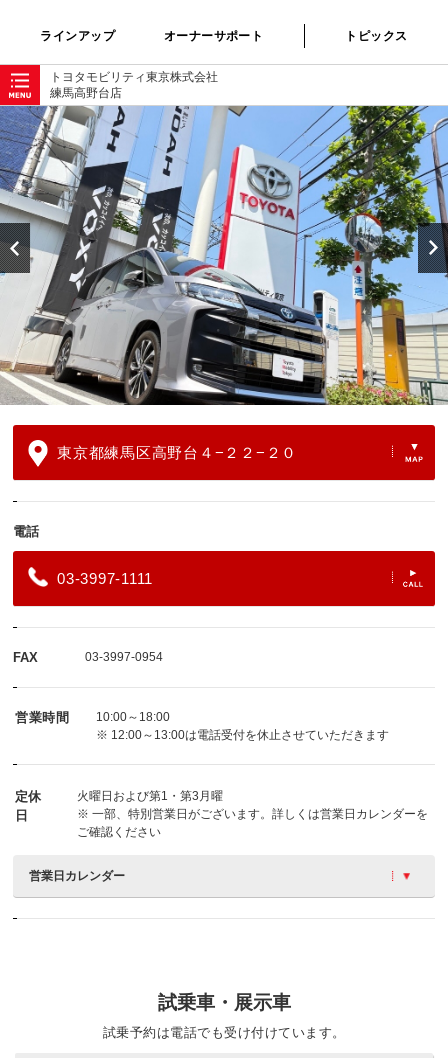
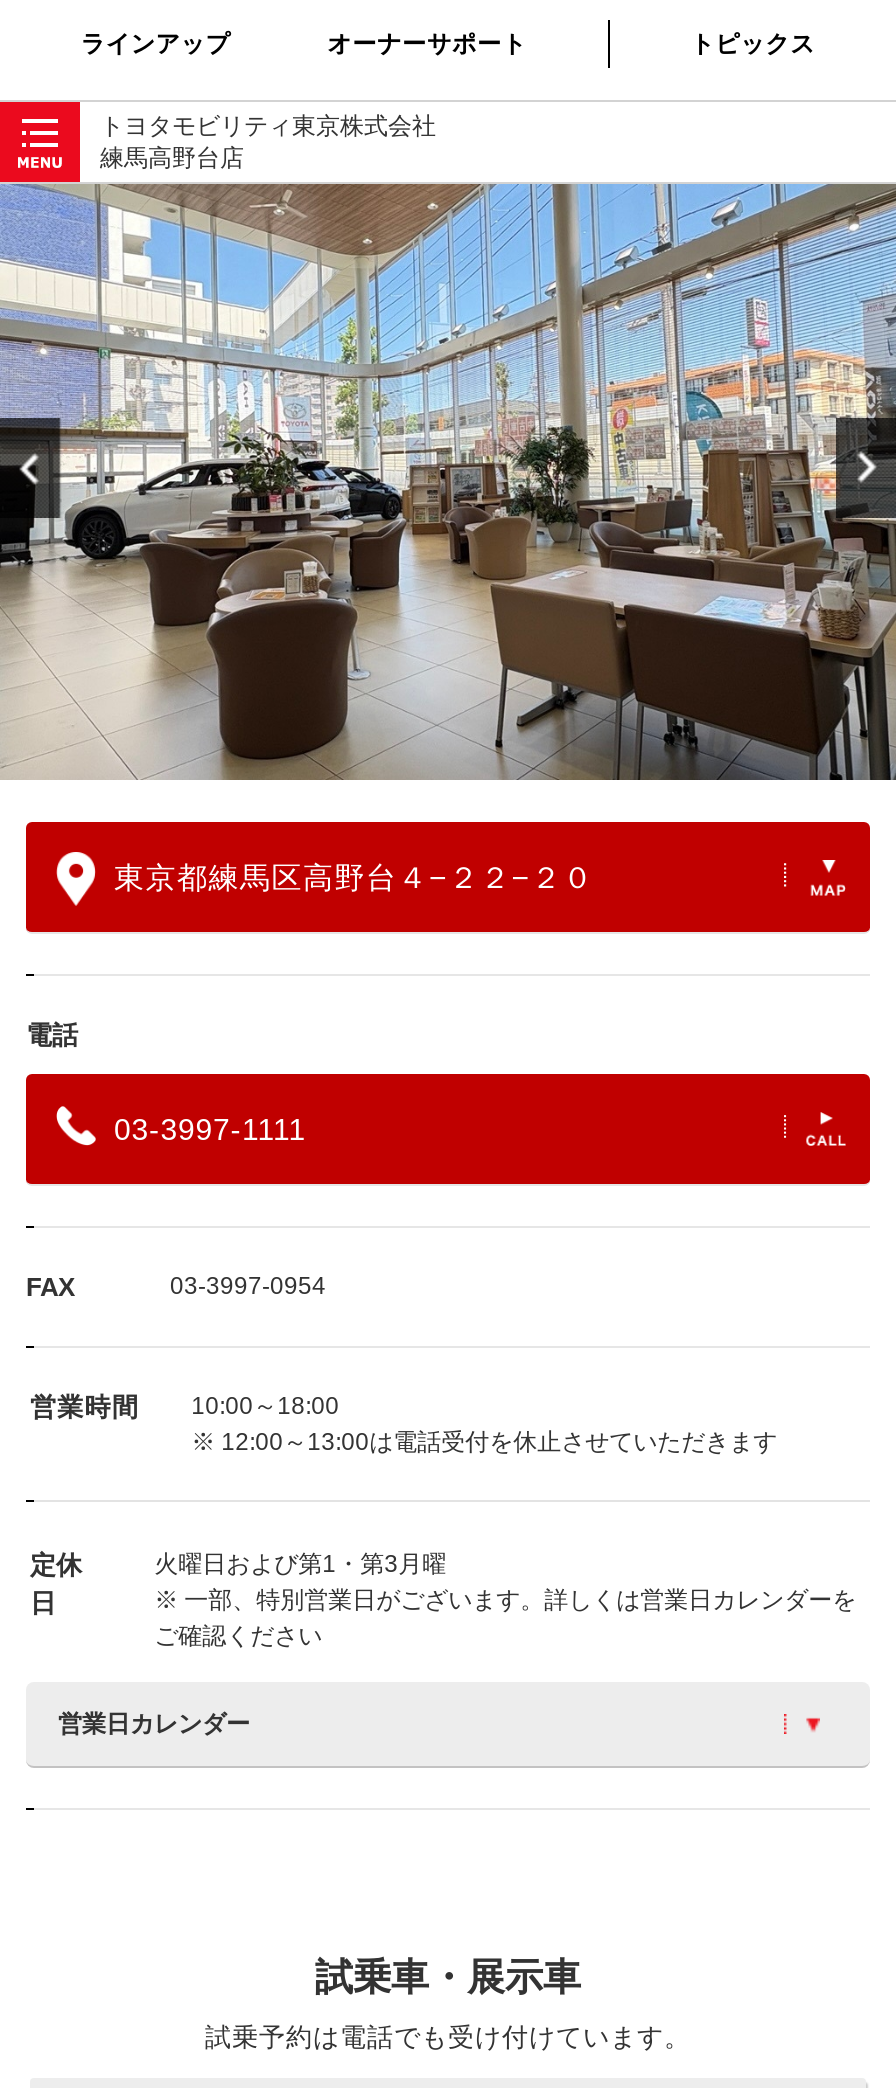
- [image]
+ [image]
